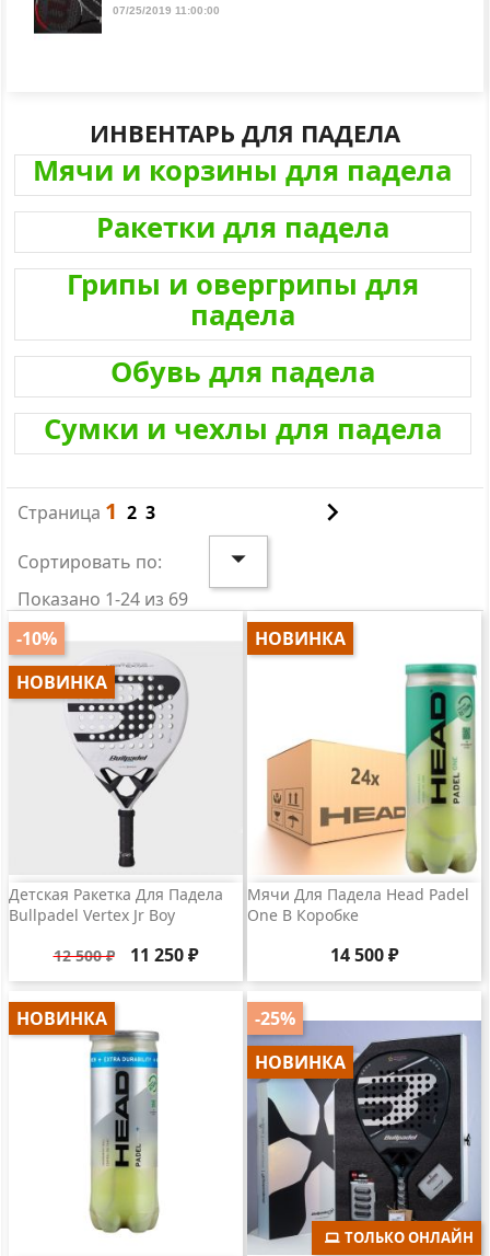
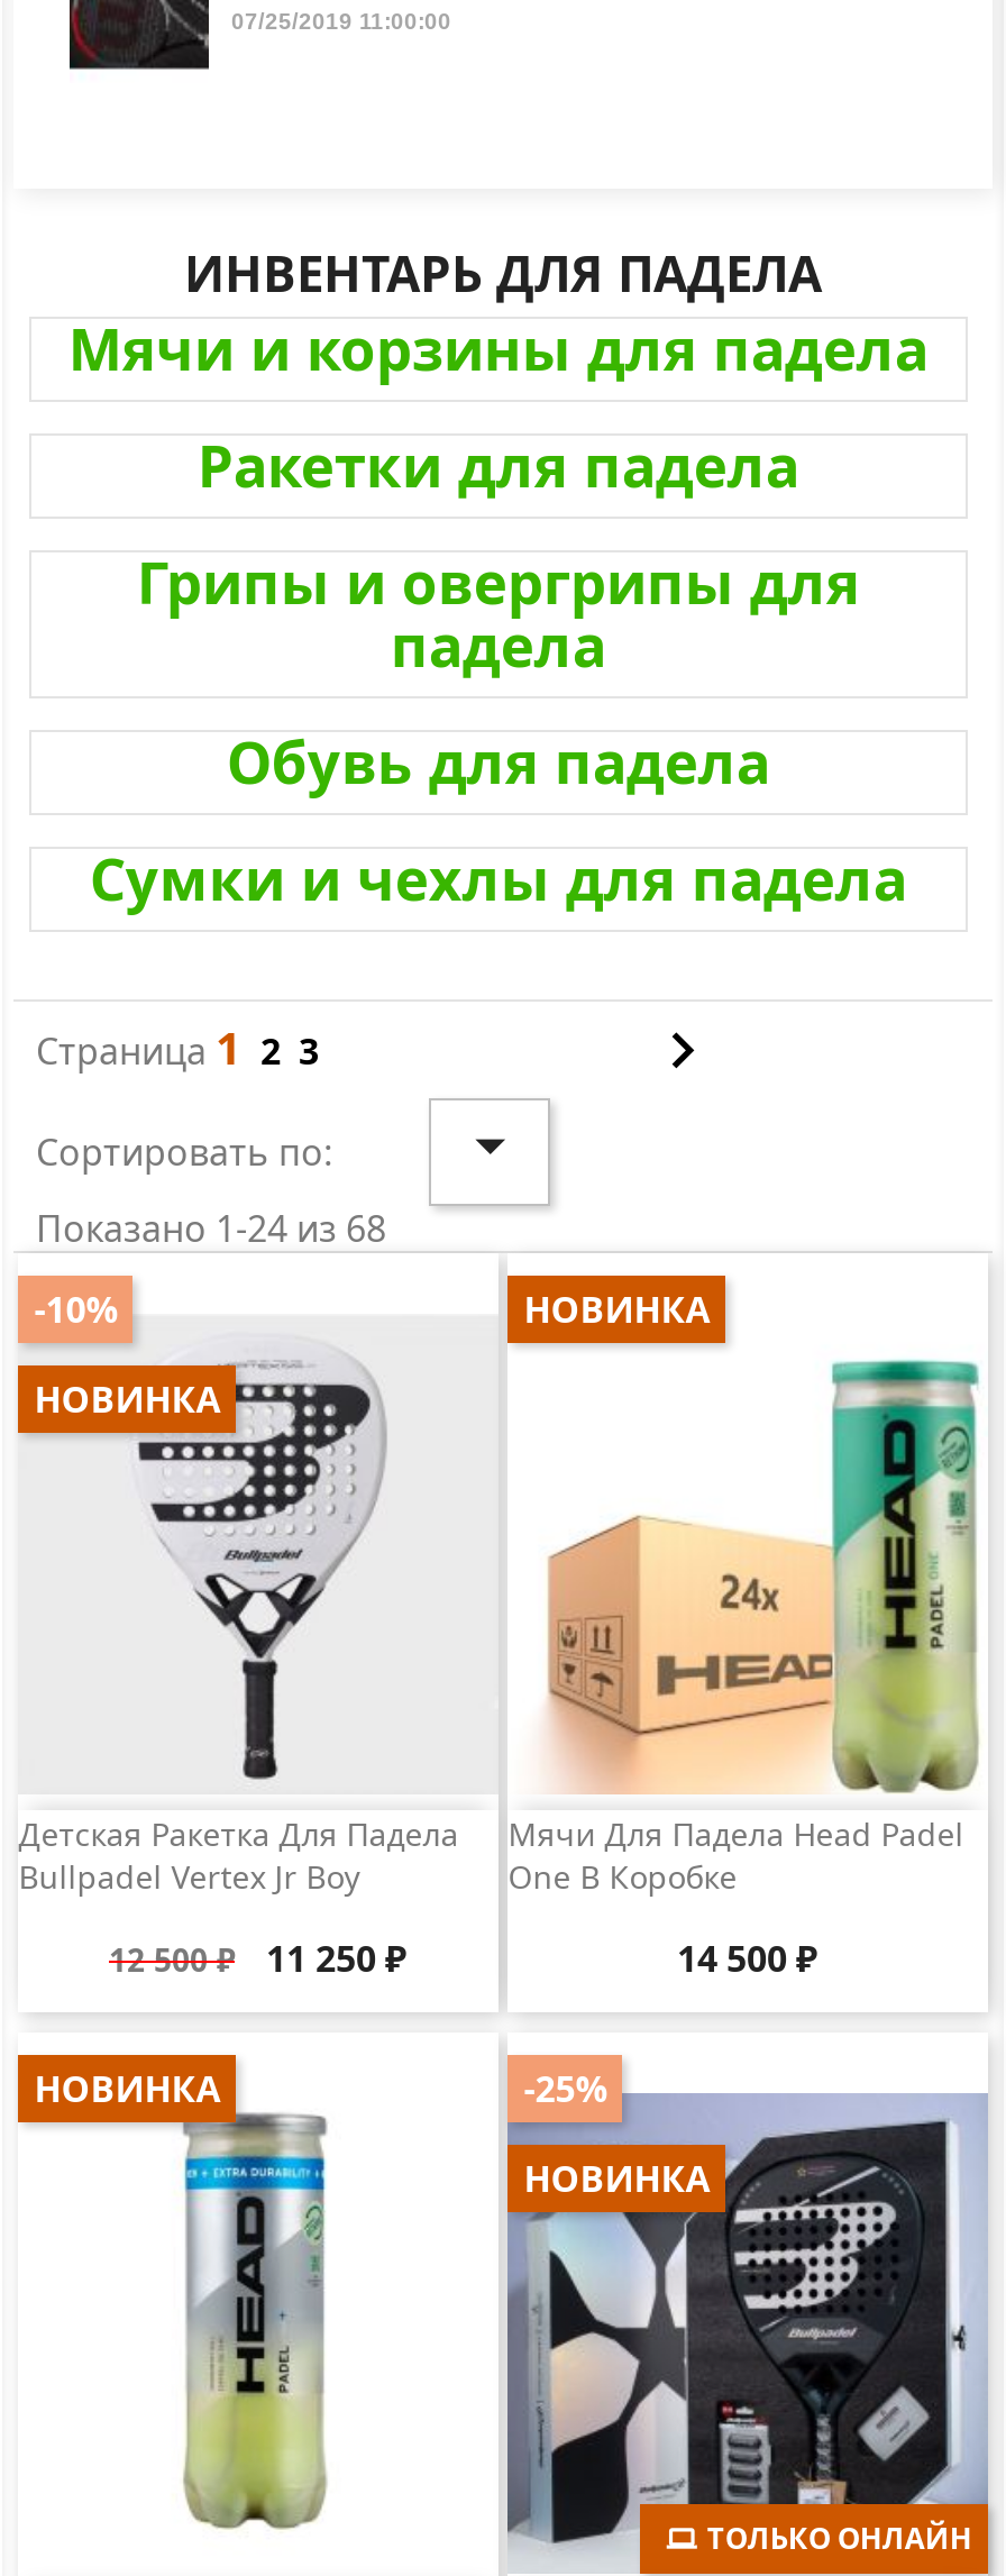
- Показано 1-24 из 69
+ Показано 1-24 из 68
